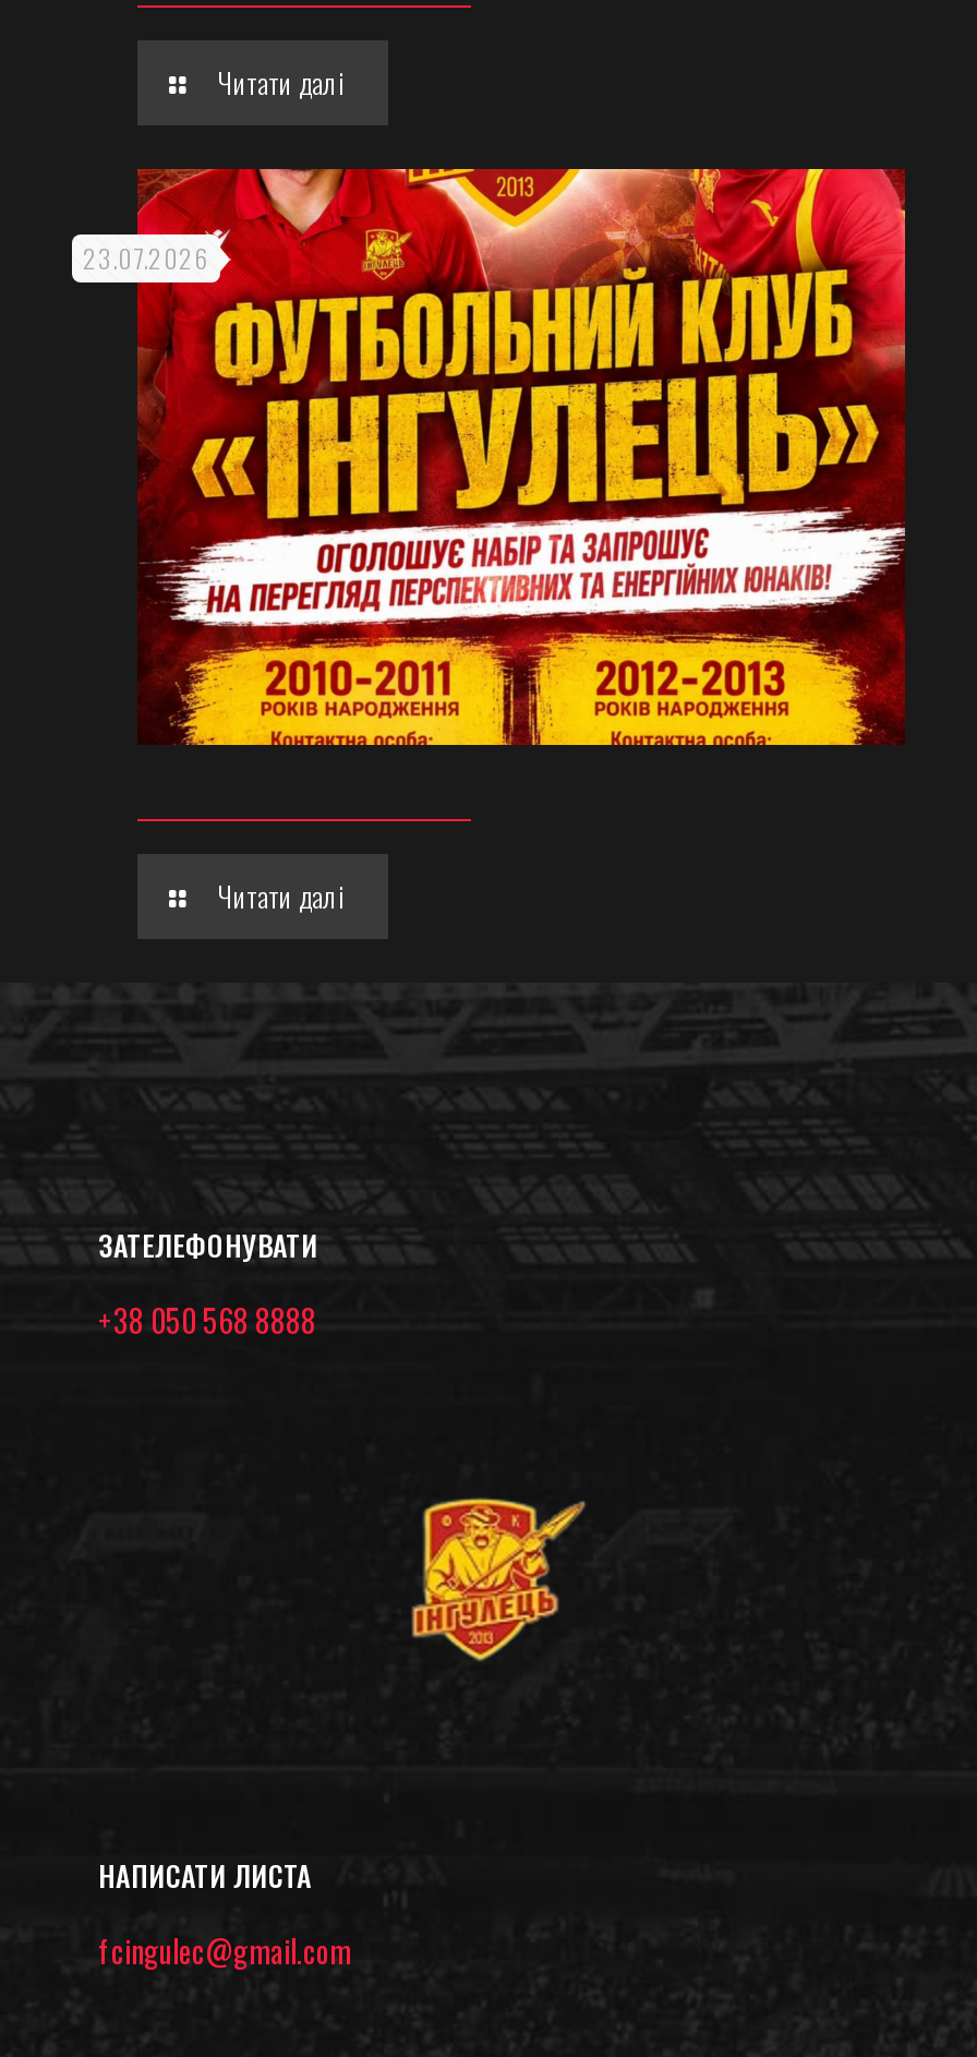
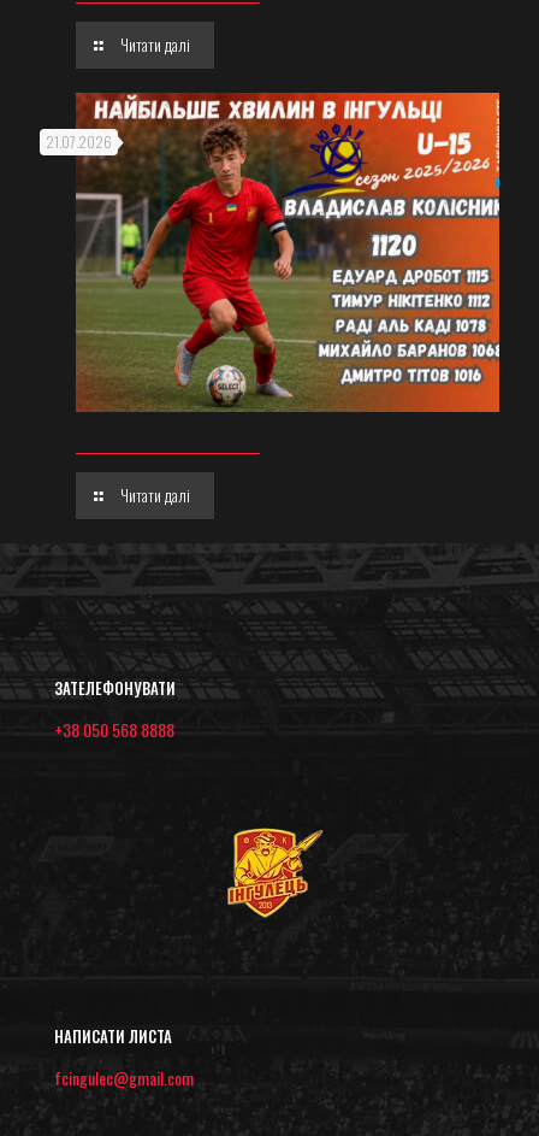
- [image]
- 23.07.2026
+ [image]
+ 21.07.2026
